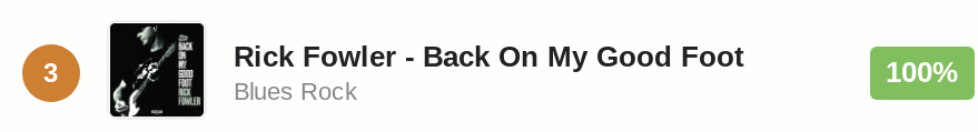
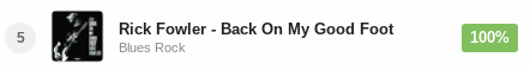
- 3
+ 5
